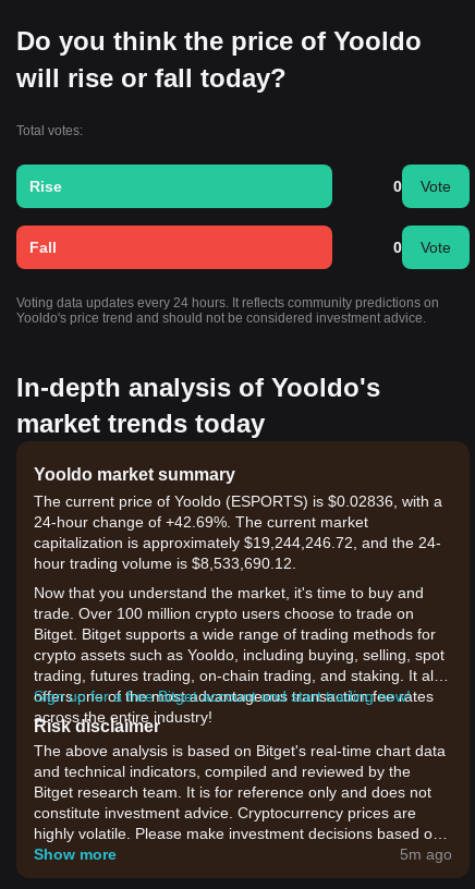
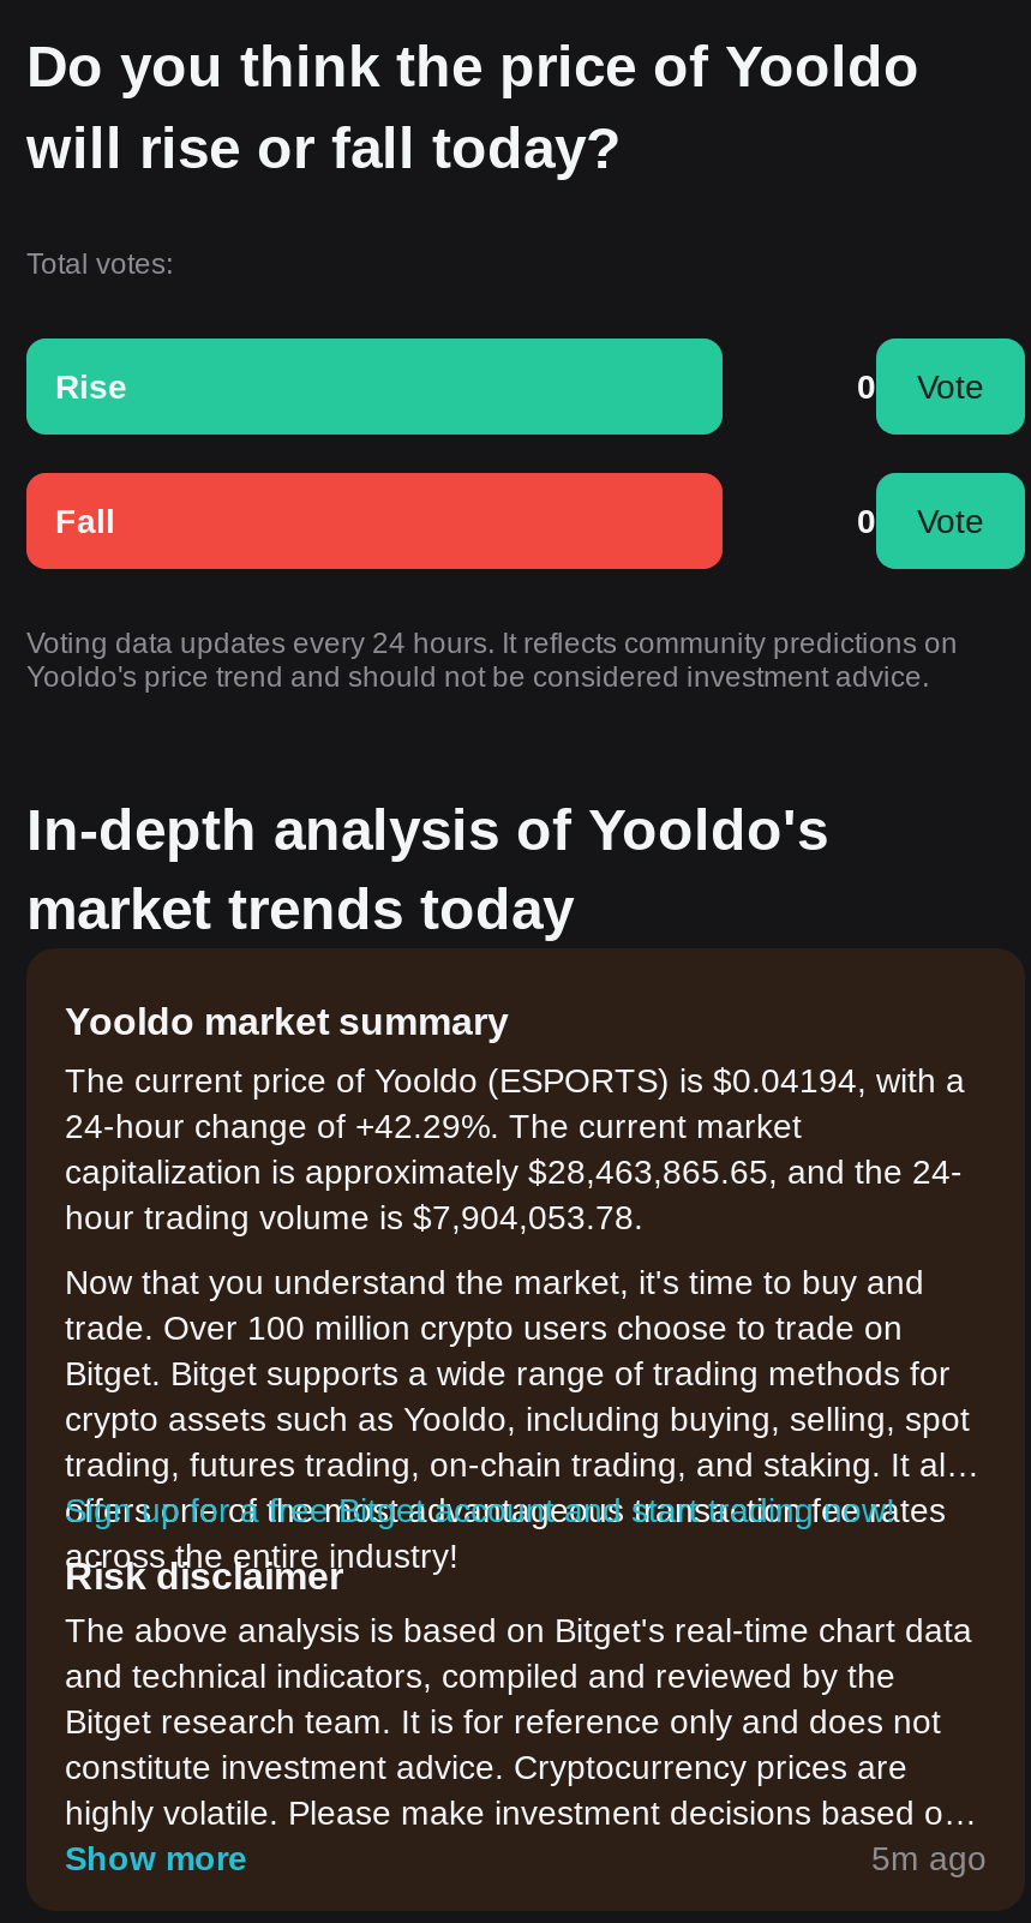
- The current price of Yooldo (ESPORTS) is $0.02836, with a
+ The current price of Yooldo (ESPORTS) is $0.04194, with a

- 24-hour change of +42.69%. The current market
+ 24-hour change of +42.29%. The current market

- capitalization is approximately $19,244,246.72, and the 24-
+ capitalization is approximately $28,463,865.65, and the 24-

- hour trading volume is $8,533,690.12.
+ hour trading volume is $7,904,053.78.
